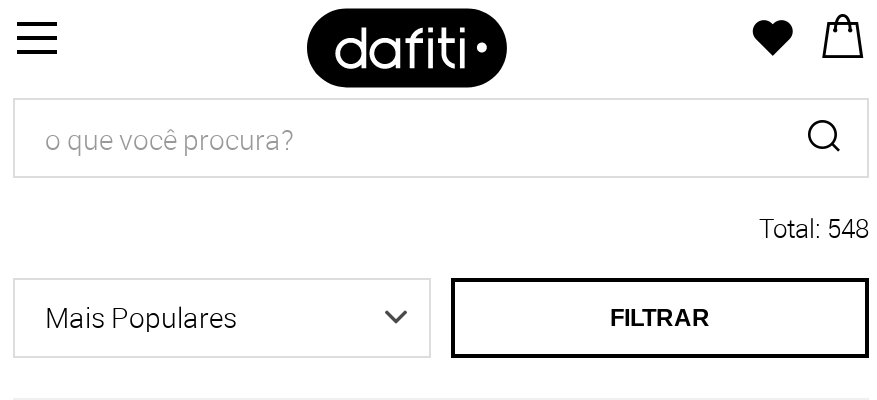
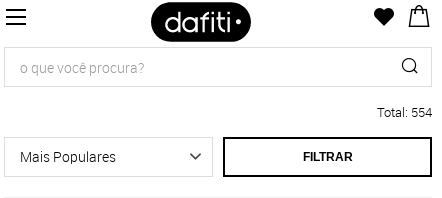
- Total: 548
+ Total: 554
